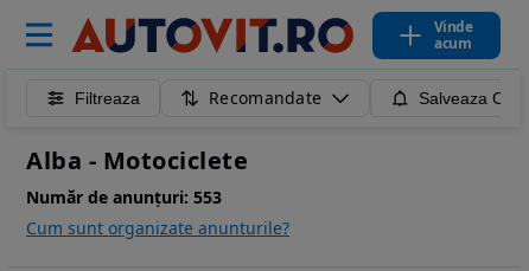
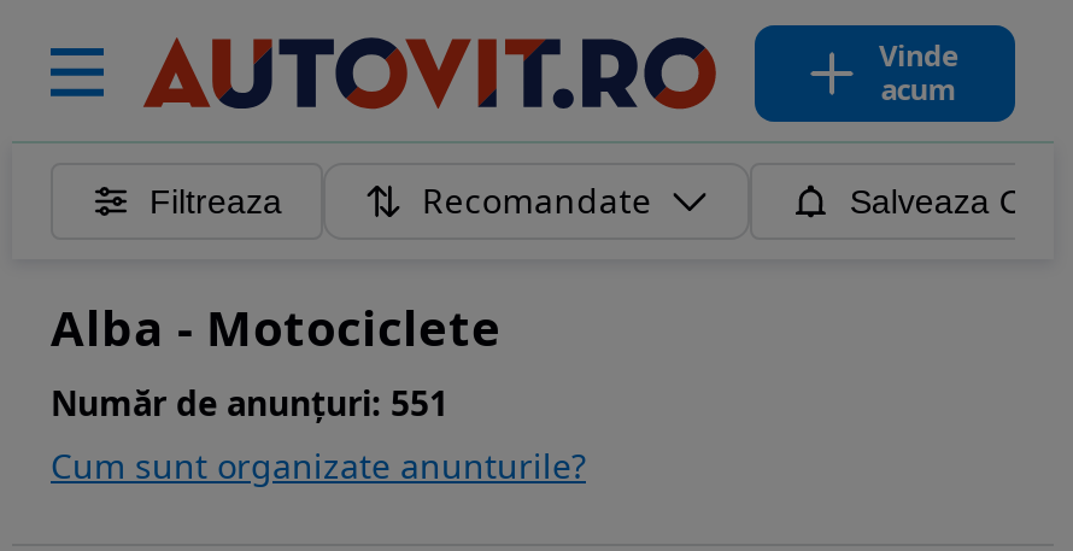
- Număr de anunțuri: 553
+ Număr de anunțuri: 551
